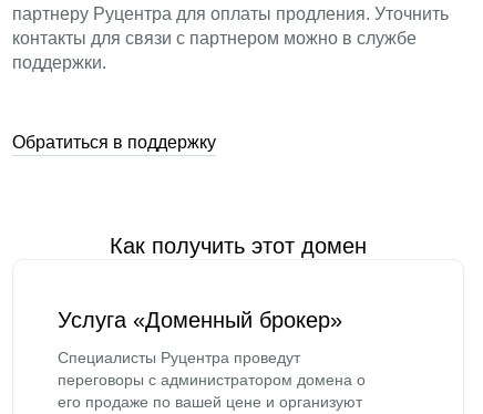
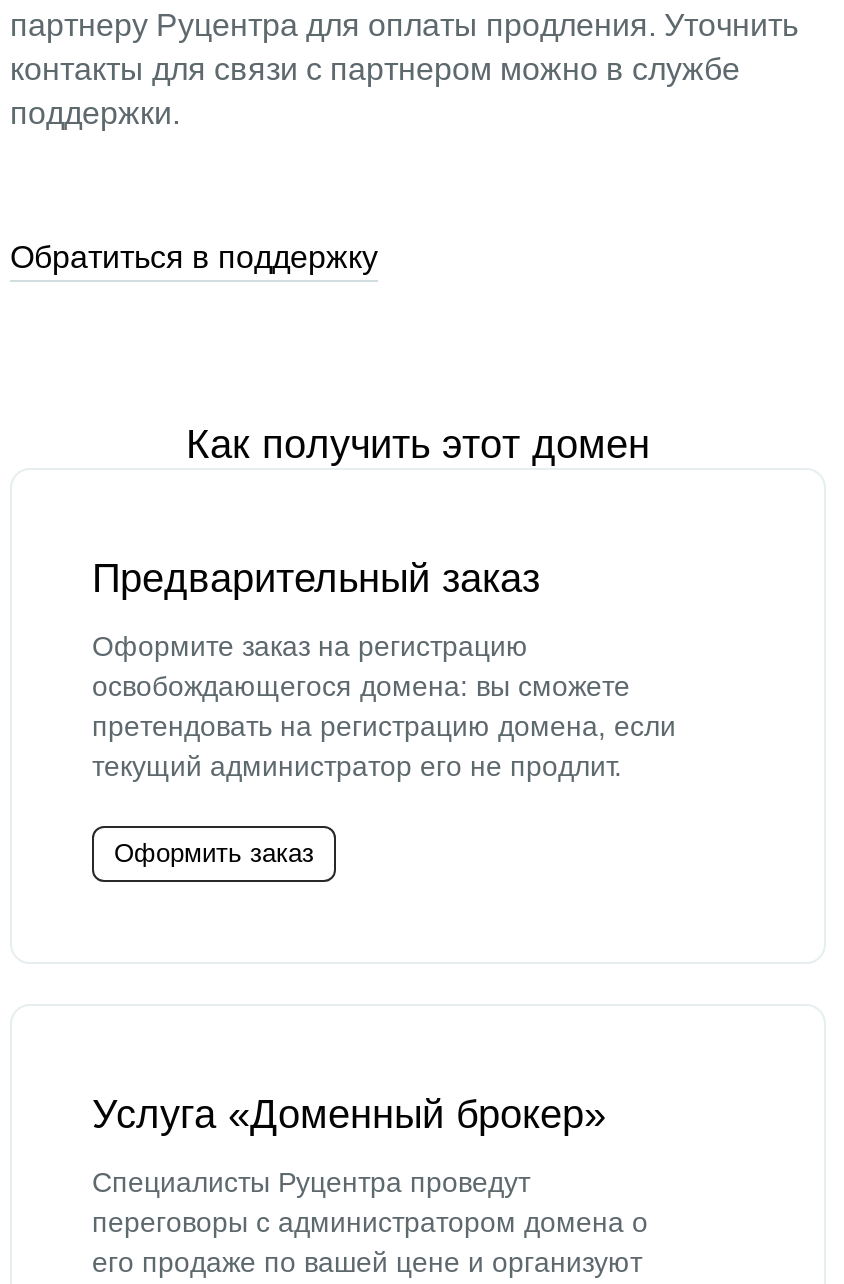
+ Предварительный заказ
+ Оформите заказ на регистрацию
+ освобождающегося домена: вы сможете
+ претендовать на регистрацию домена, если
+ текущий администратор его не продлит.
+ Оформить заказ
